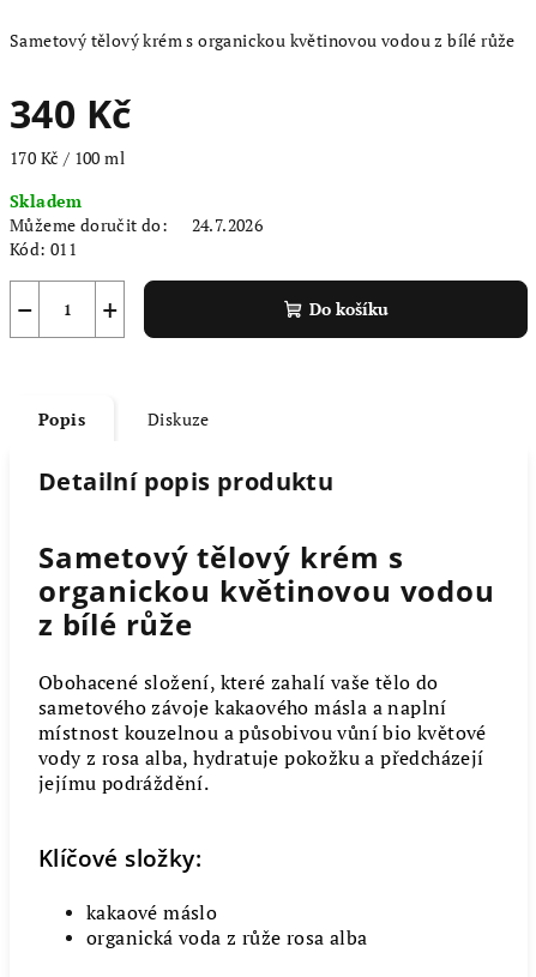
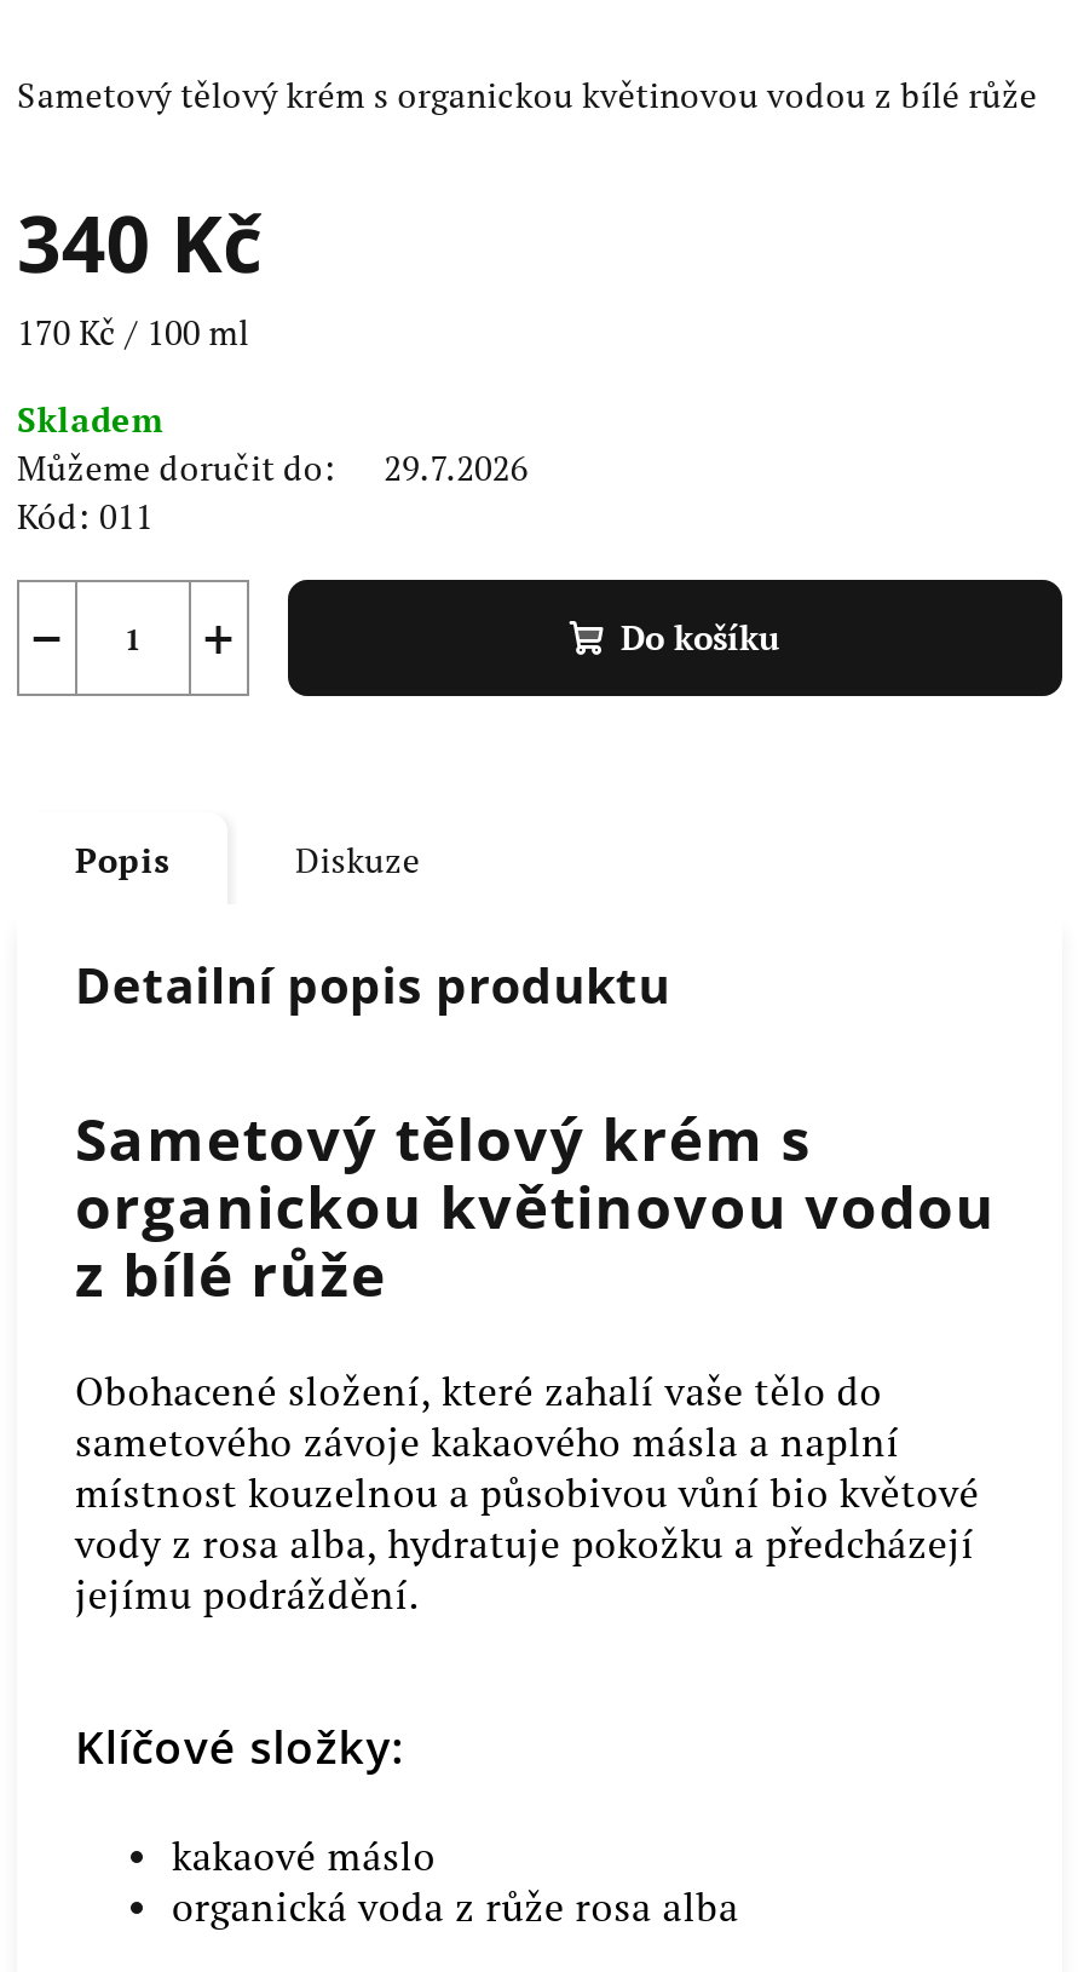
- Můžeme doručit do: 24.7.2026
+ Můžeme doručit do: 29.7.2026
